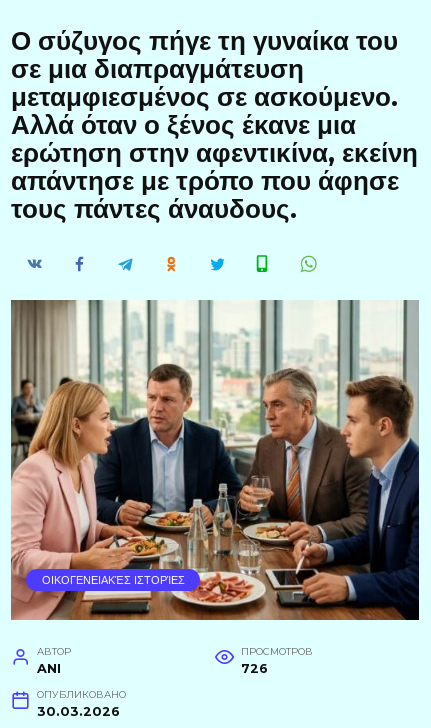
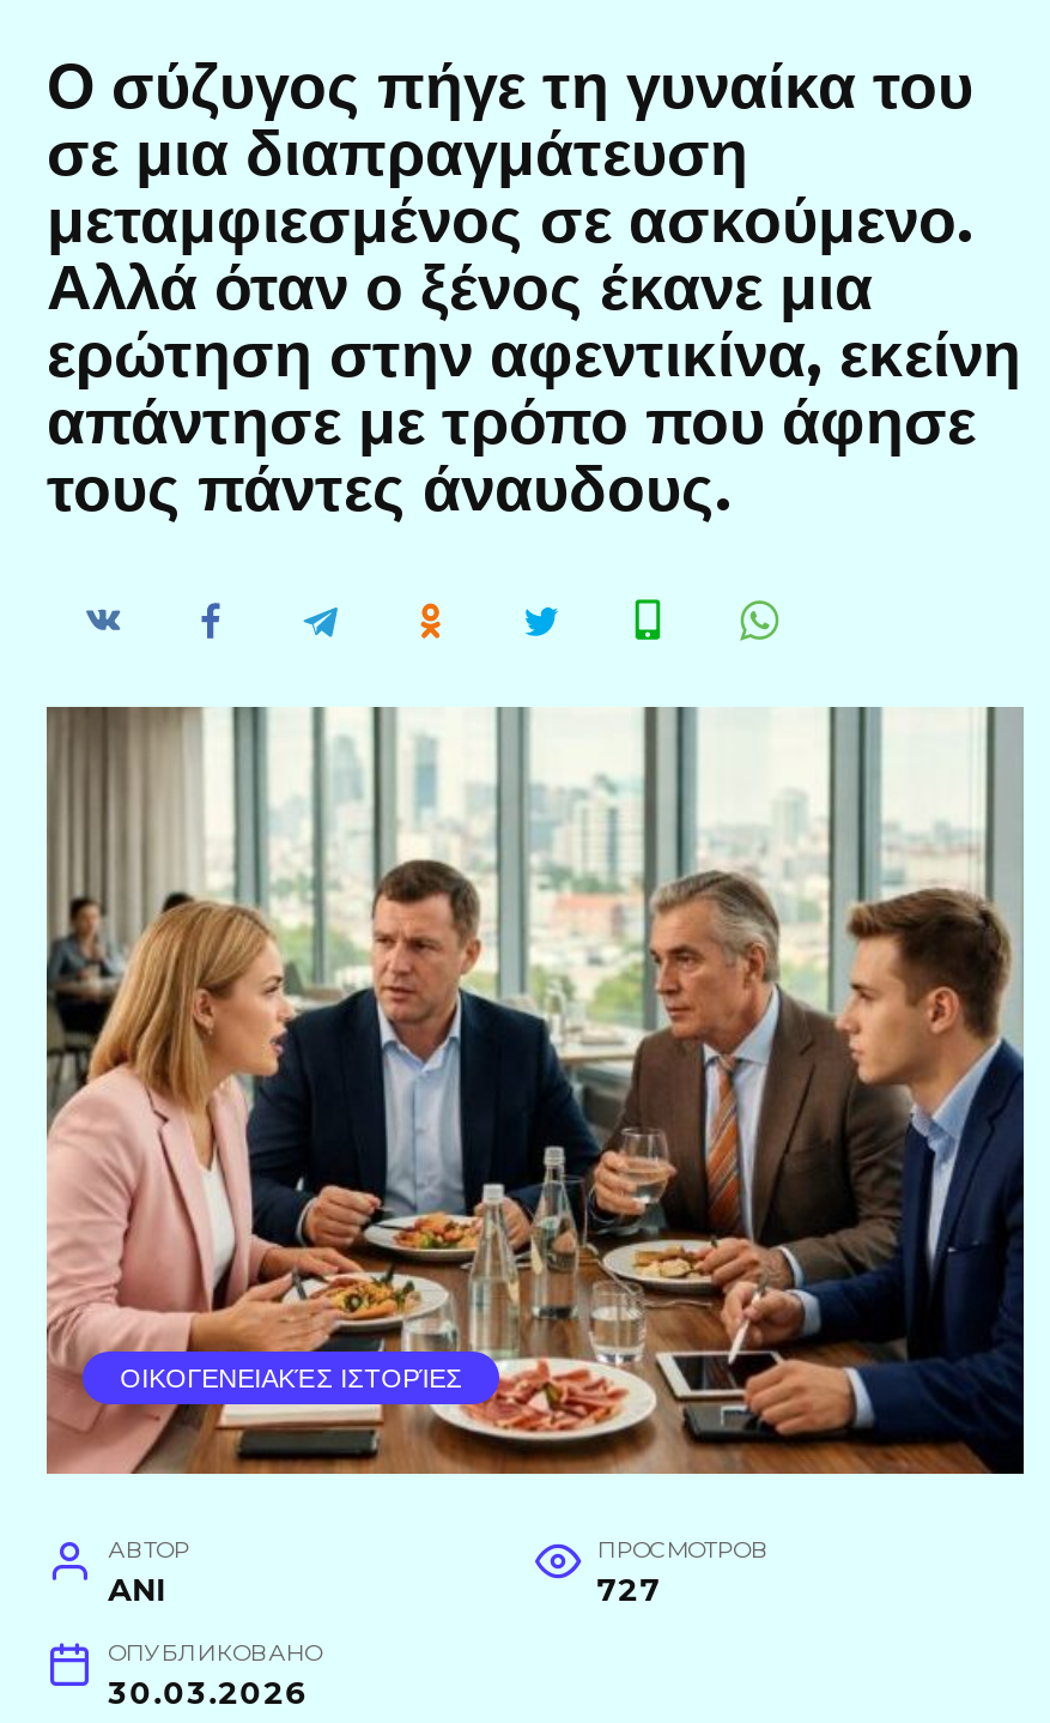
- 726
+ 727
